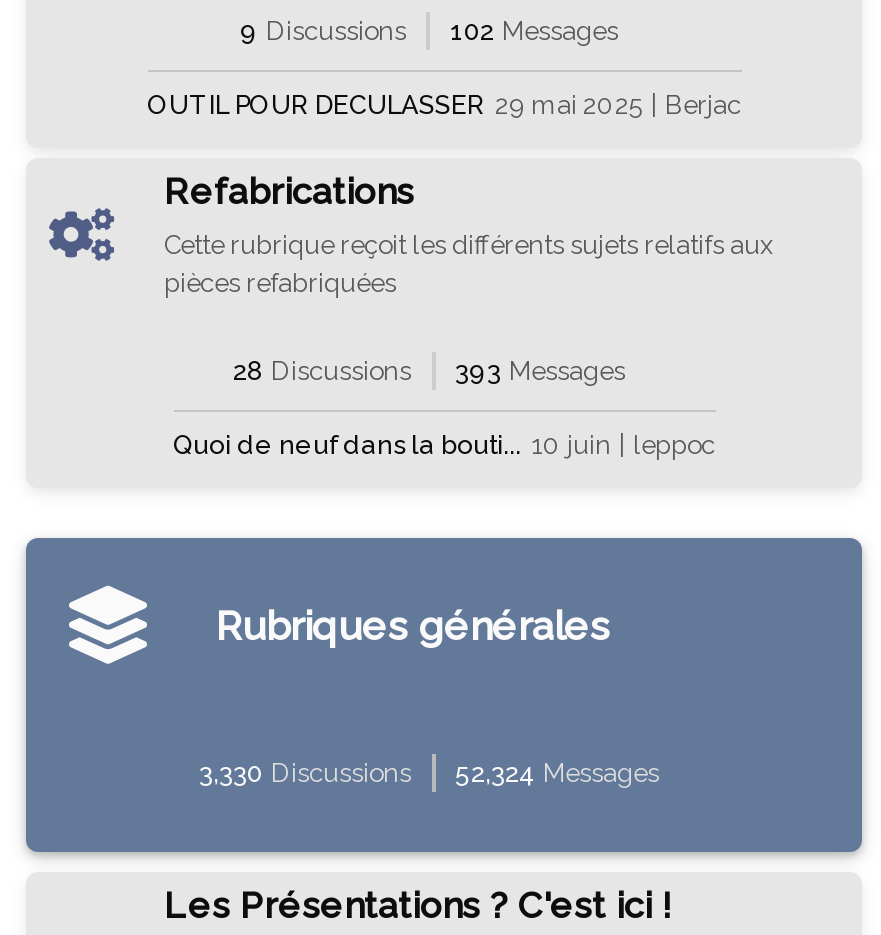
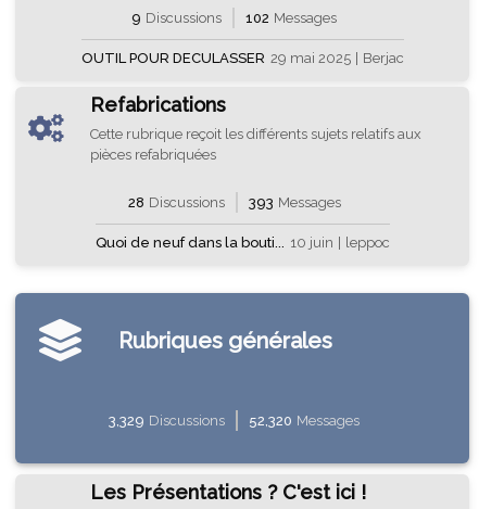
- 3,330 Discussions
+ 3,329 Discussions

- 52,324 Messages
+ 52,320 Messages
